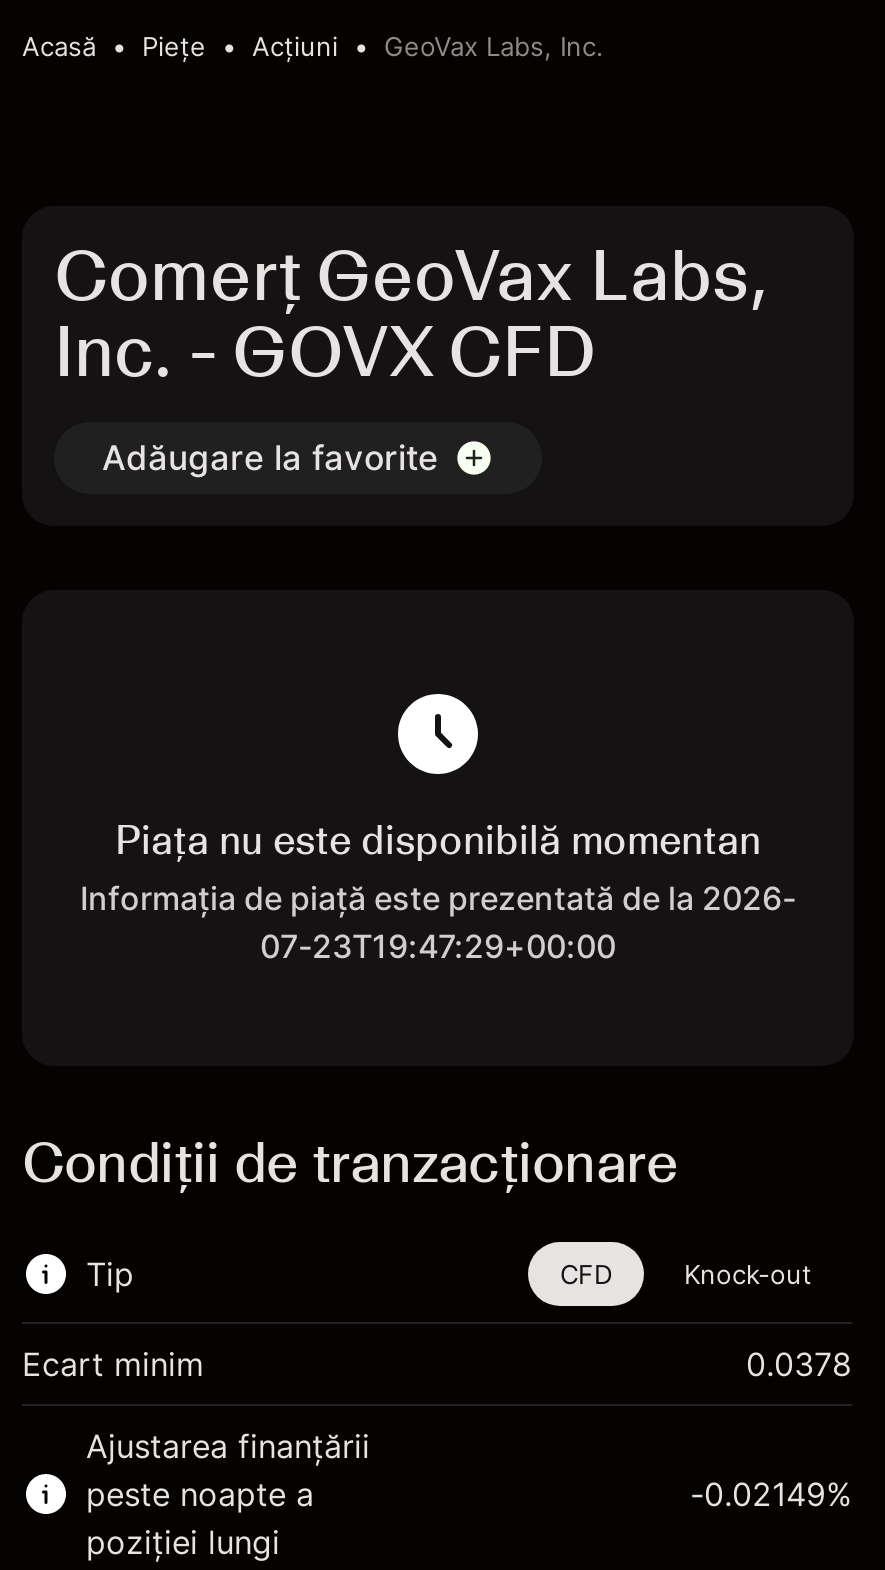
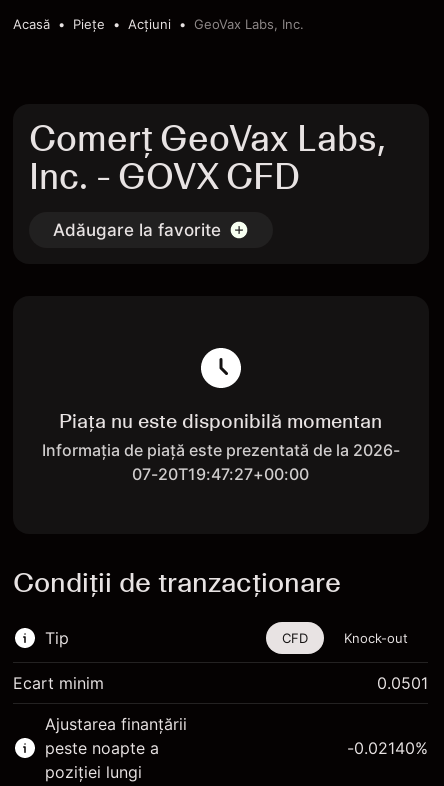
- 07-23T19:47:29+00:00
+ 07-20T19:47:27+00:00

- 0.0378
+ 0.0501

- -0.02149%
+ -0.02140%
